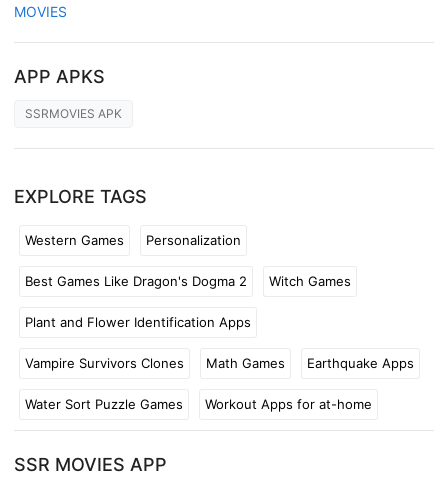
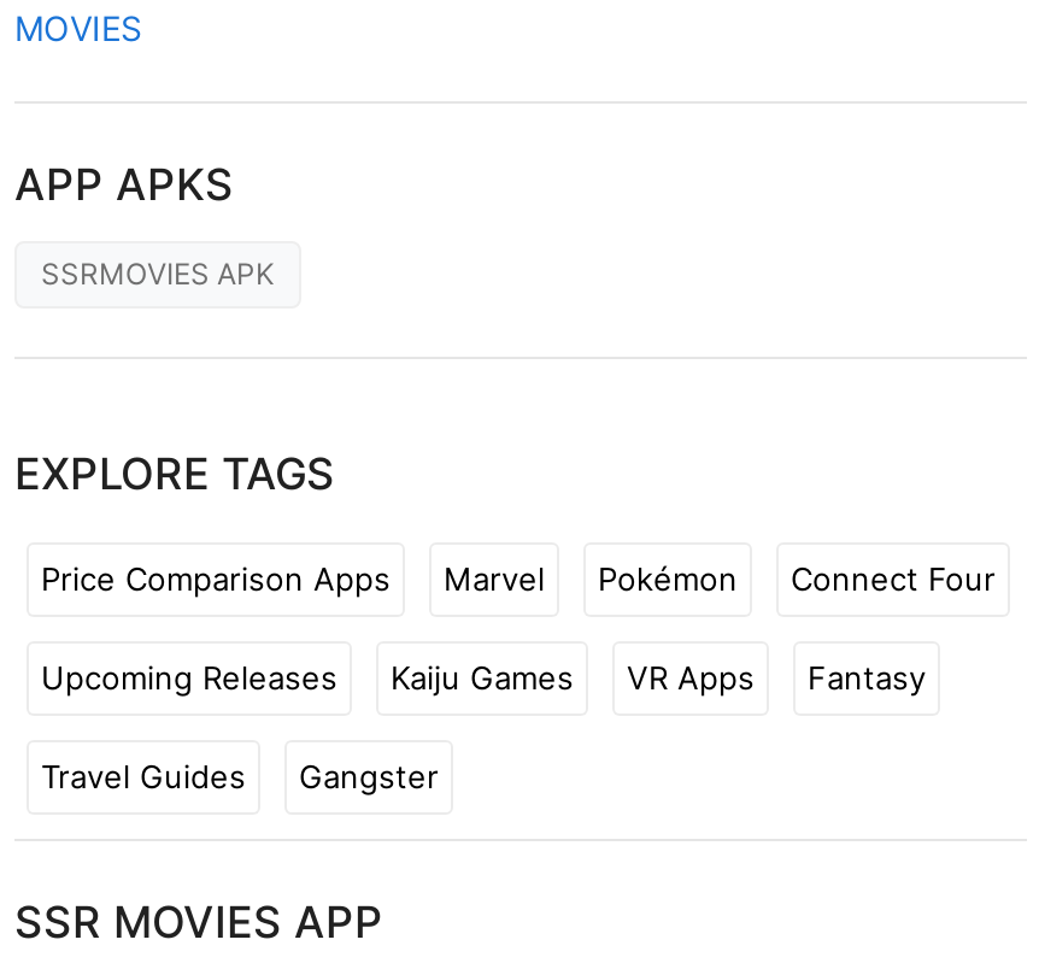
- Western Games
- Personalization
- Best Games Like Dragon's Dogma 2
- Witch Games
- Plant and Flower Identification Apps
- Vampire Survivors Clones
- Math Games
- Earthquake Apps
- Water Sort Puzzle Games
- Workout Apps for at-home
+ Price Comparison Apps
+ Marvel
+ Pokémon
+ Connect Four
+ Upcoming Releases
+ Kaiju Games
+ VR Apps
+ Fantasy
+ Travel Guides
+ Gangster
